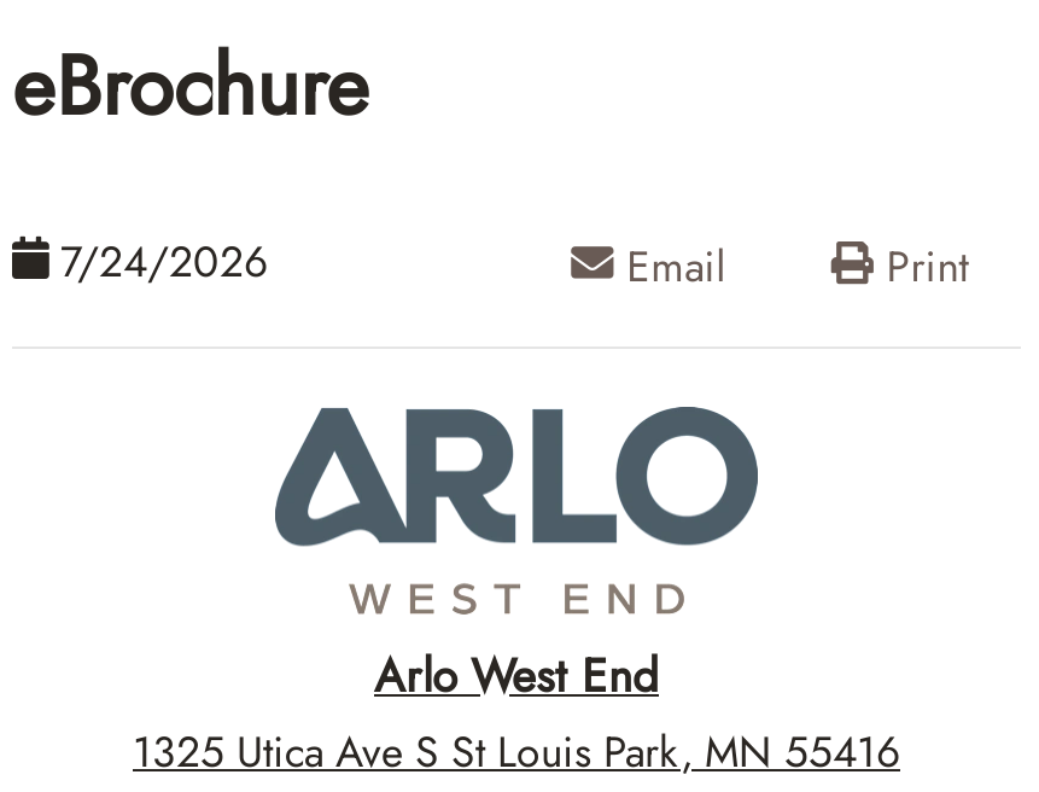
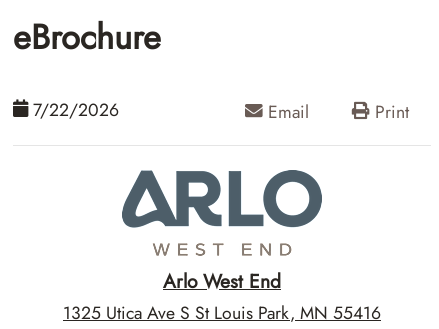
- 7/24/2026
+ 7/22/2026
